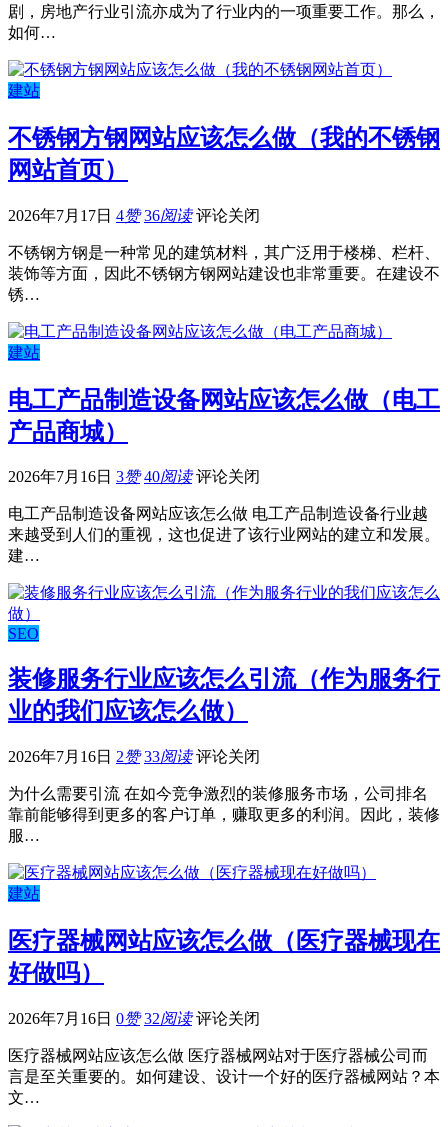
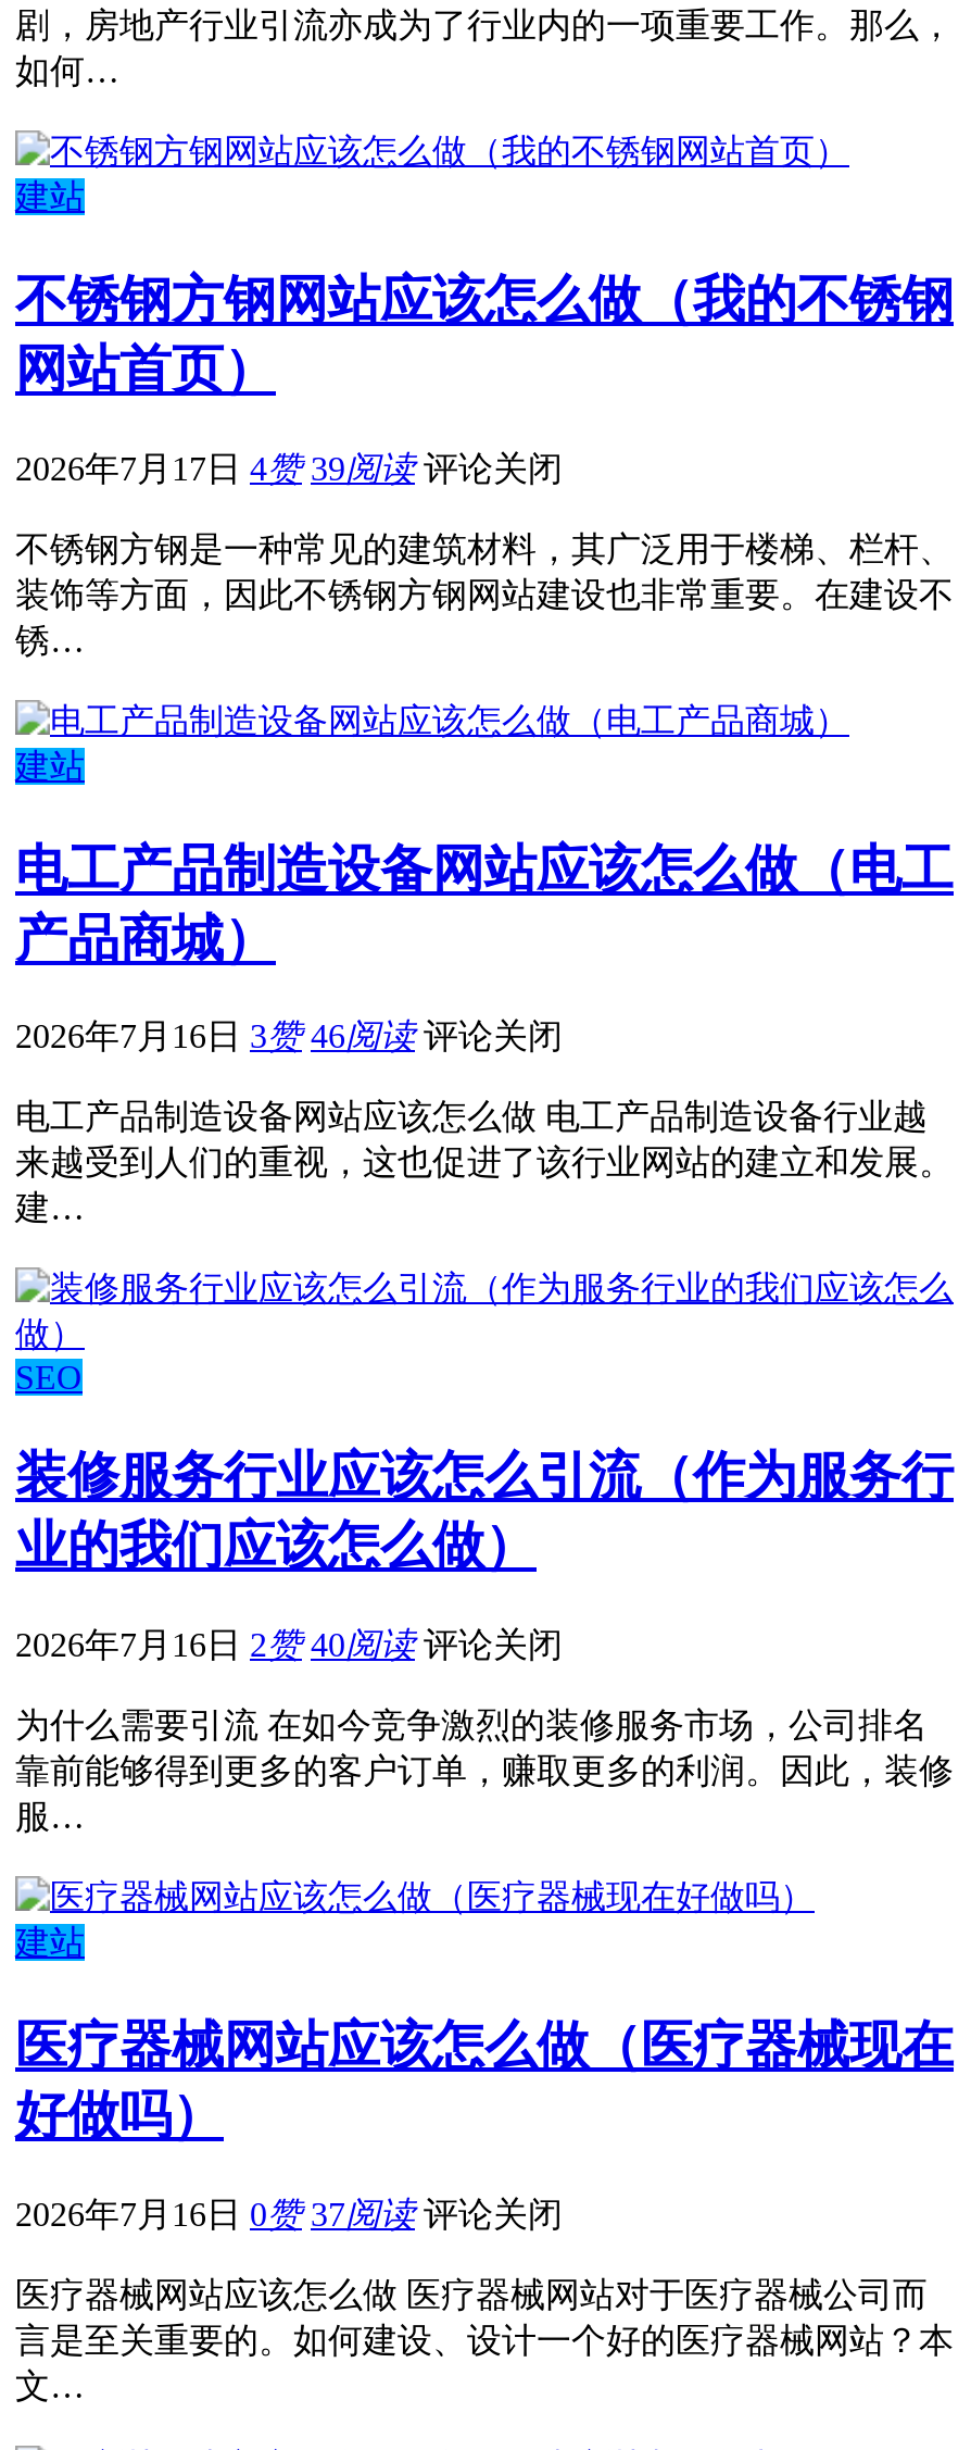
- 2026年7月17日4赞 36阅读 评论关闭
+ 2026年7月17日4赞 39阅读 评论关闭

- 2026年7月16日3赞 40阅读 评论关闭
+ 2026年7月16日3赞 46阅读 评论关闭

- 2026年7月16日2赞 33阅读 评论关闭
+ 2026年7月16日2赞 40阅读 评论关闭

- 2026年7月16日0赞 32阅读 评论关闭
+ 2026年7月16日0赞 37阅读 评论关闭
